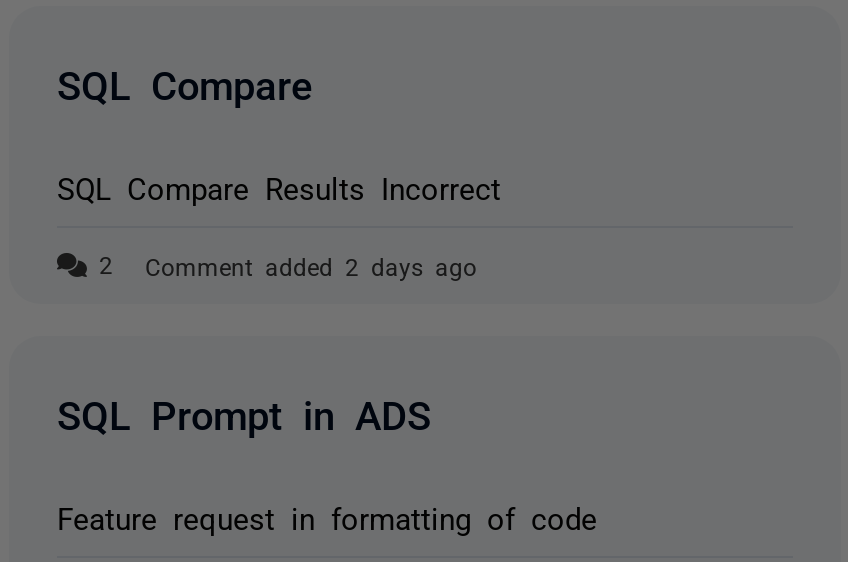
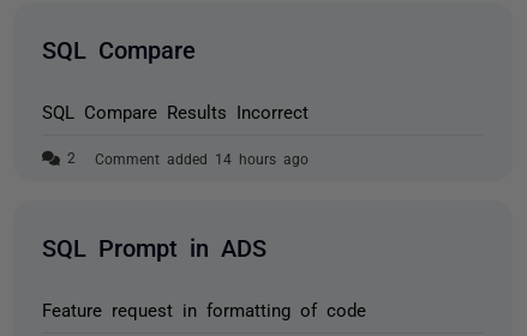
- Comment added 2 days ago
+ Comment added 14 hours ago
